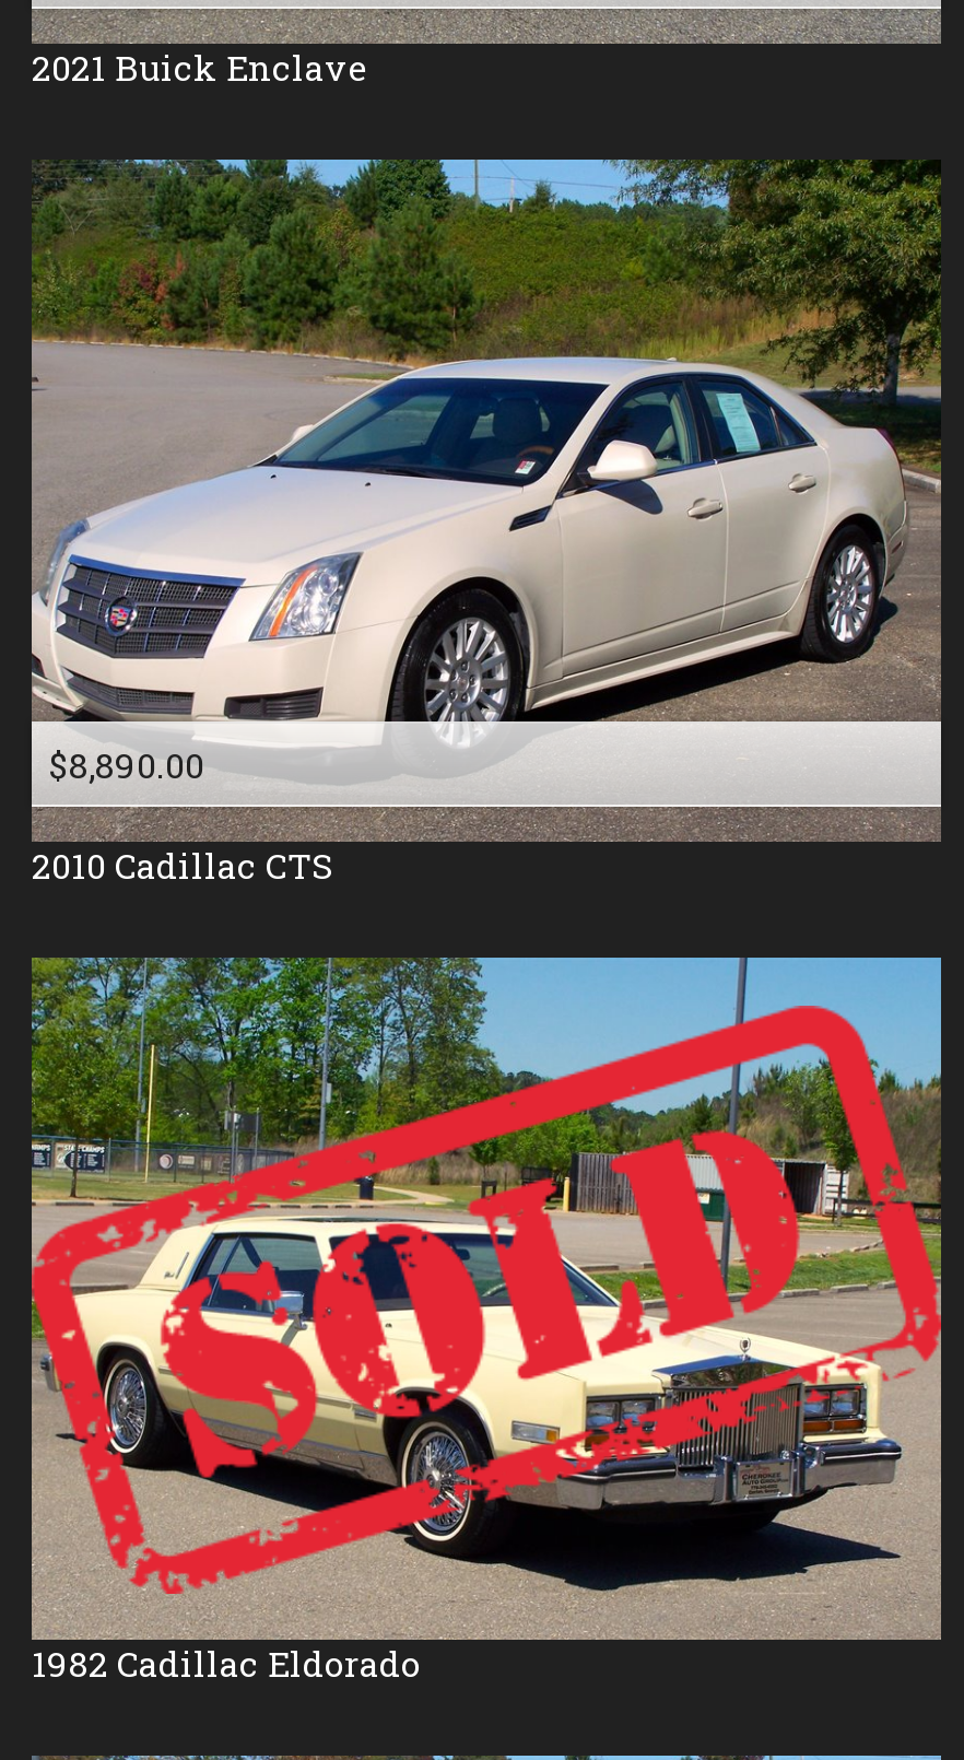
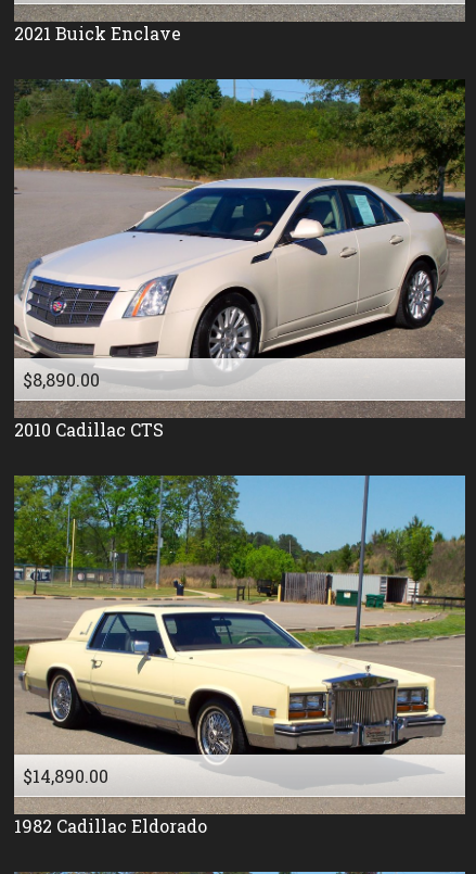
+ $14,890.00

- [image]
+ [image]
